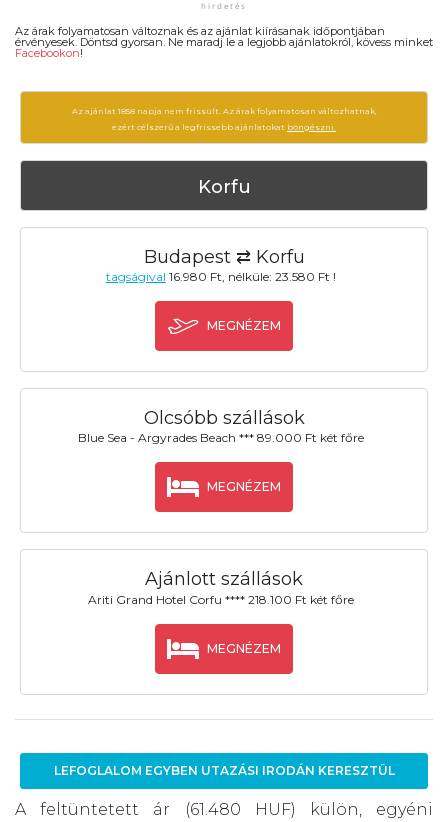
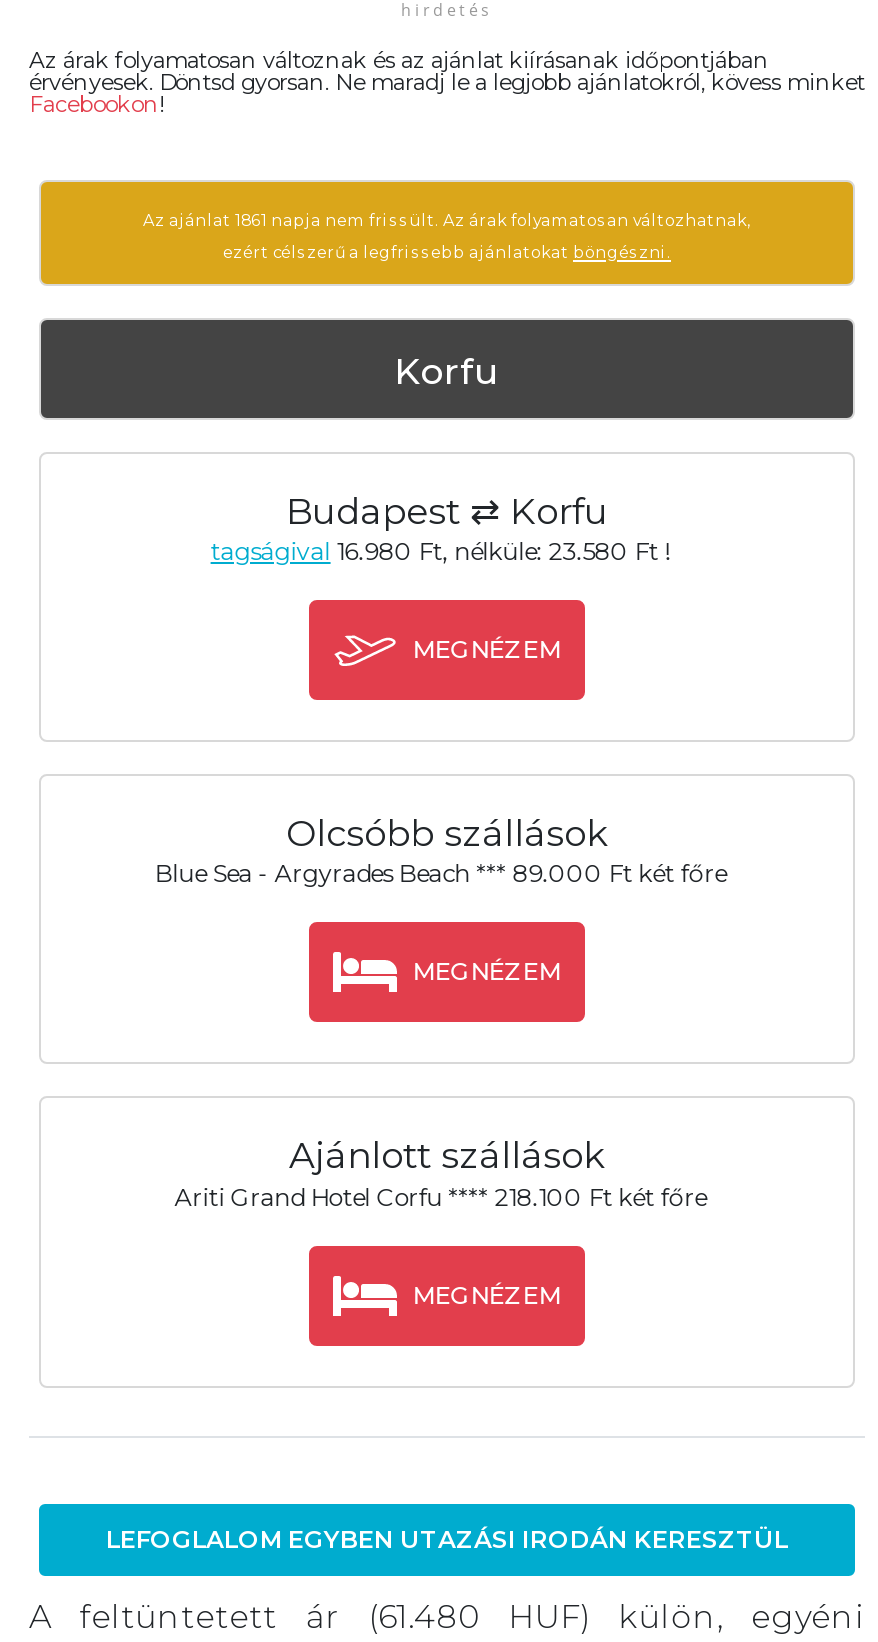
- Az ajánlat 1858 napja nem frissült. Az árak folyamatosan változhatnak,
+ Az ajánlat 1861 napja nem frissült. Az árak folyamatosan változhatnak,
